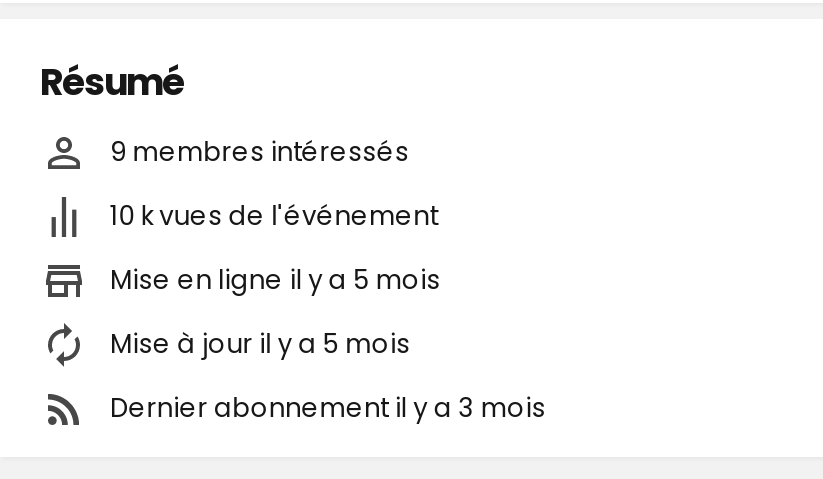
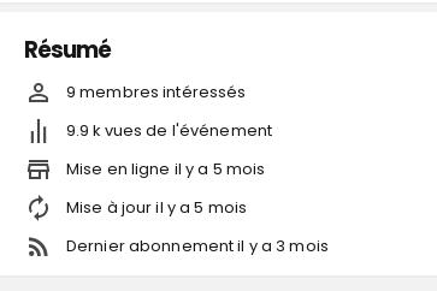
- 10 kvues de l'événement
+ 9.9 kvues de l'événement
